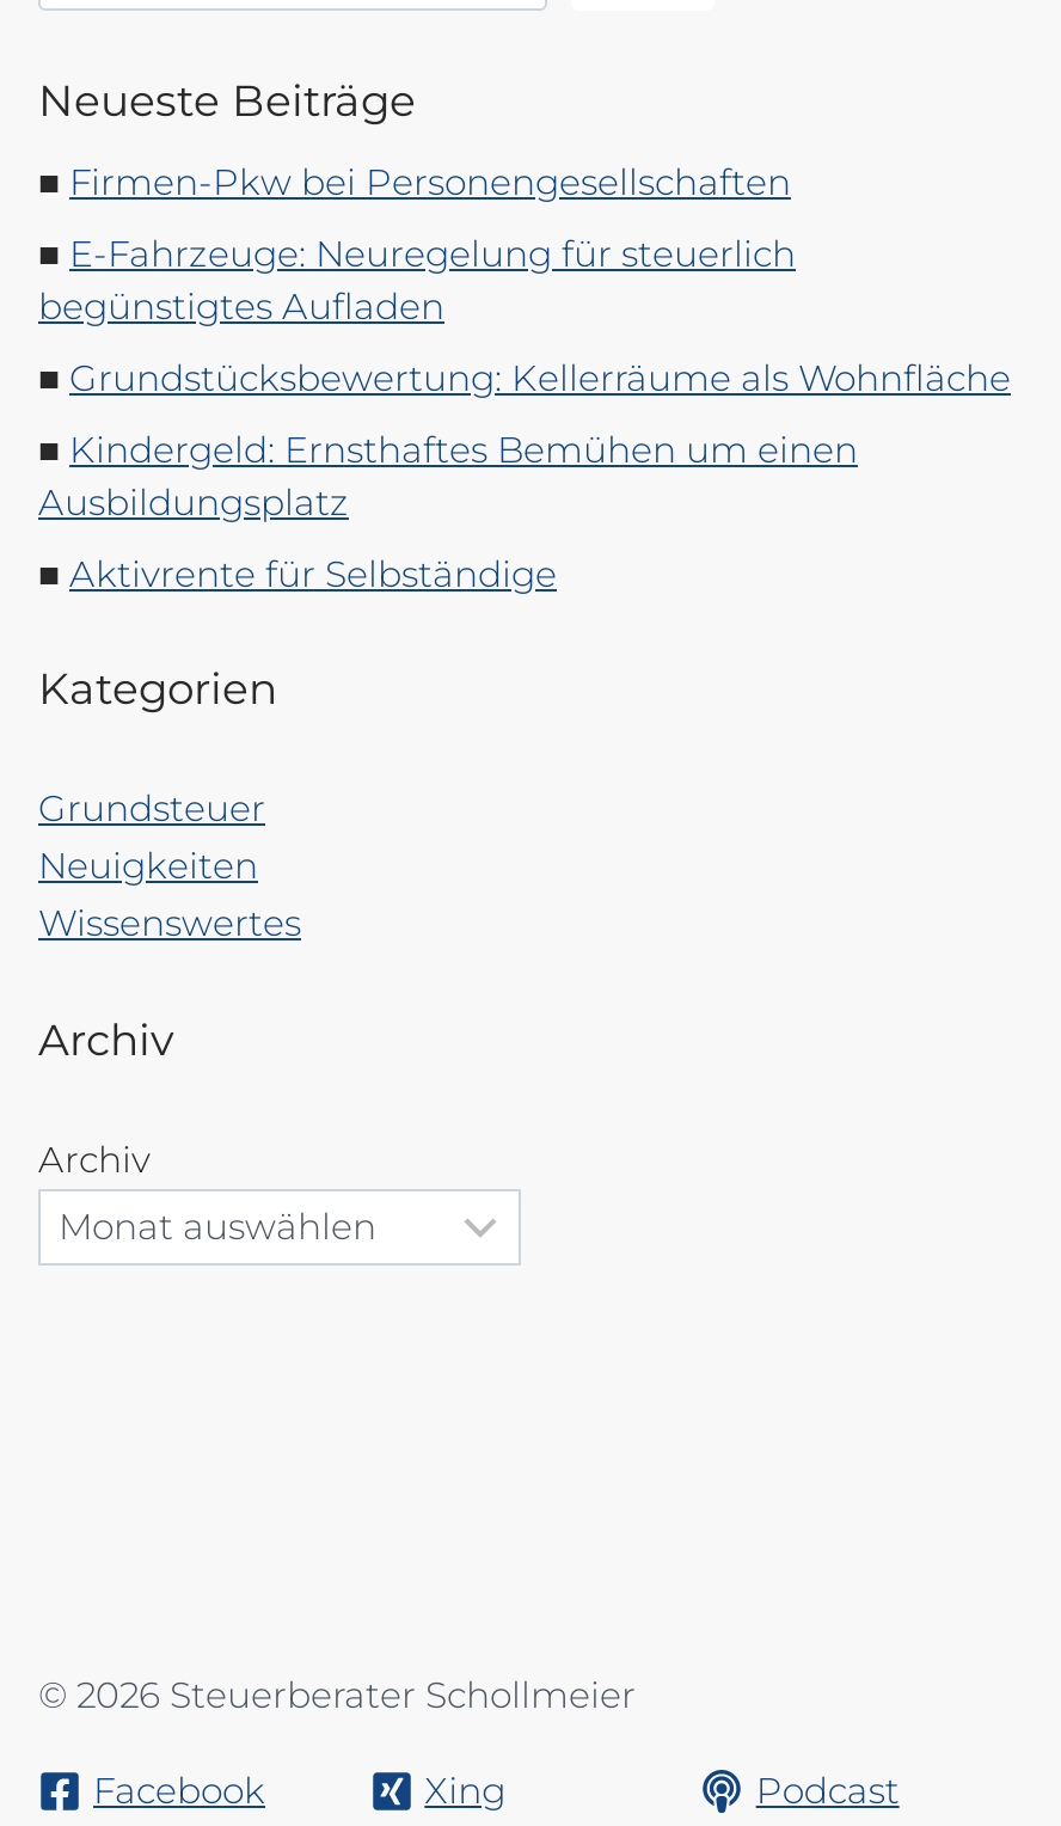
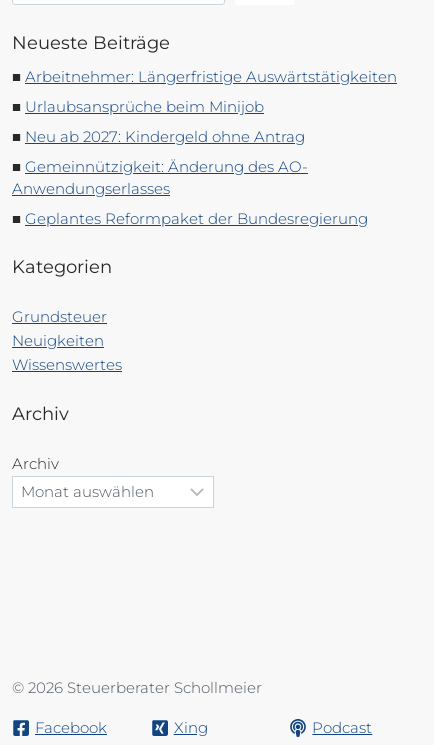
- Firmen-Pkw bei Personengesellschaften
+ Arbeitnehmer: Längerfristige Auswärtstätigkeiten

- E-Fahrzeuge: Neuregelung für steuerlich
- begünstigtes Aufladen
+ Urlaubsansprüche beim Minijob

- Grundstücksbewertung: Kellerräume als Wohnfläche
+ Neu ab 2027: Kindergeld ohne Antrag

- Kindergeld: Ernsthaftes Bemühen um einen
- Ausbildungsplatz
+ Gemeinnützigkeit: Änderung des AO-
+ Anwendungserlasses

- Aktivrente für Selbständige
+ Geplantes Reformpaket der Bundesregierung
